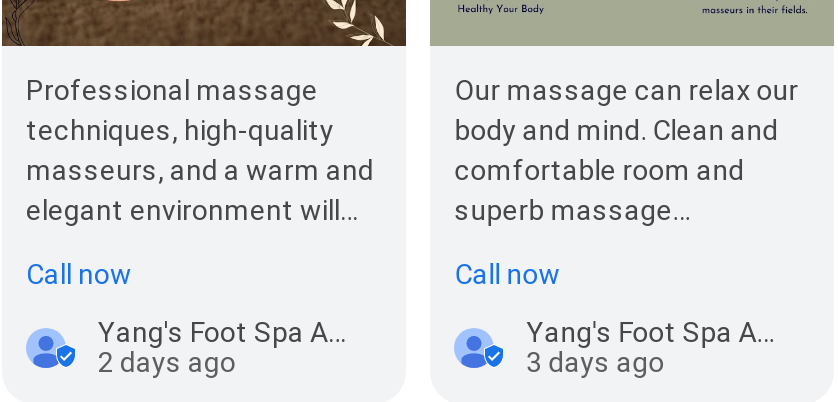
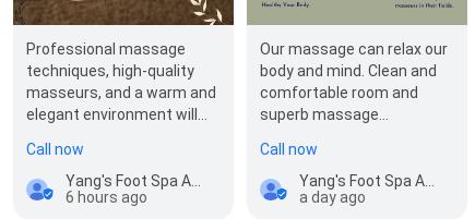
- 2 days ago
+ 6 hours ago

- 3 days ago
+ a day ago
